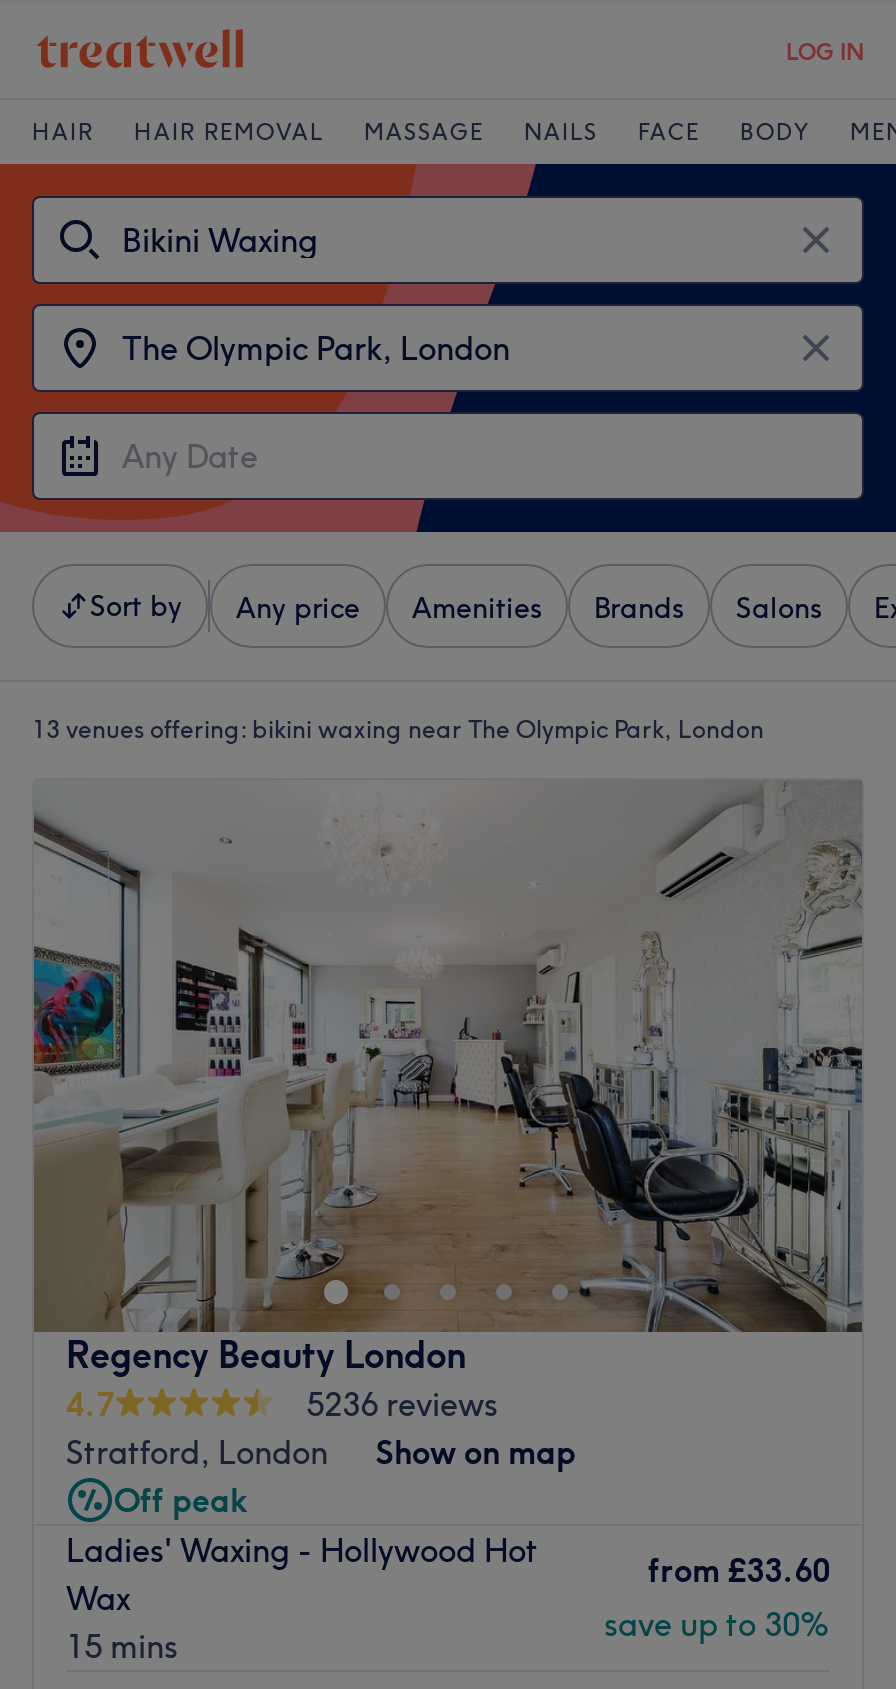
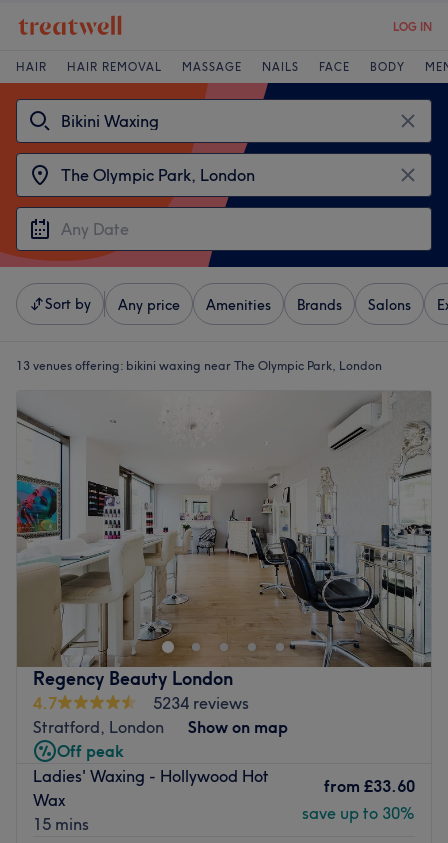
- 5236 reviews
+ 5234 reviews
